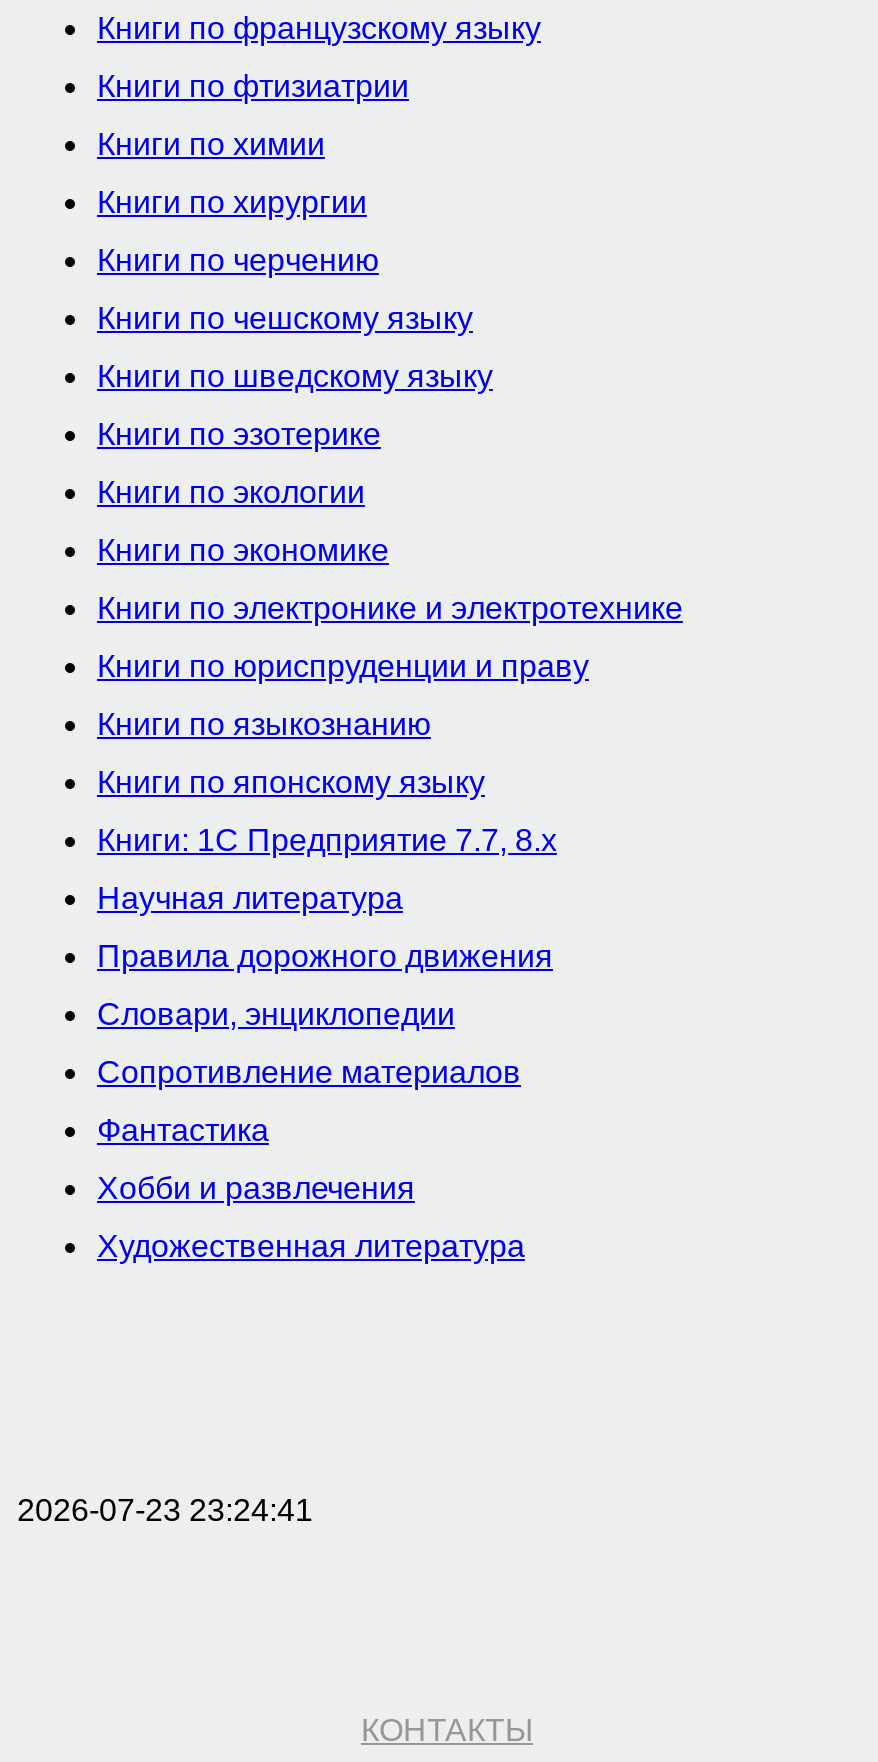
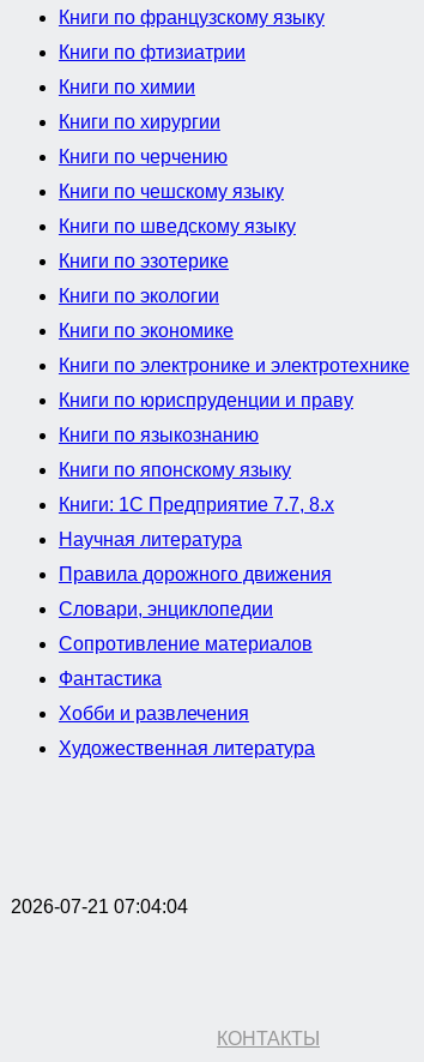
- 2026-07-23 23:24:41
+ 2026-07-21 07:04:04
